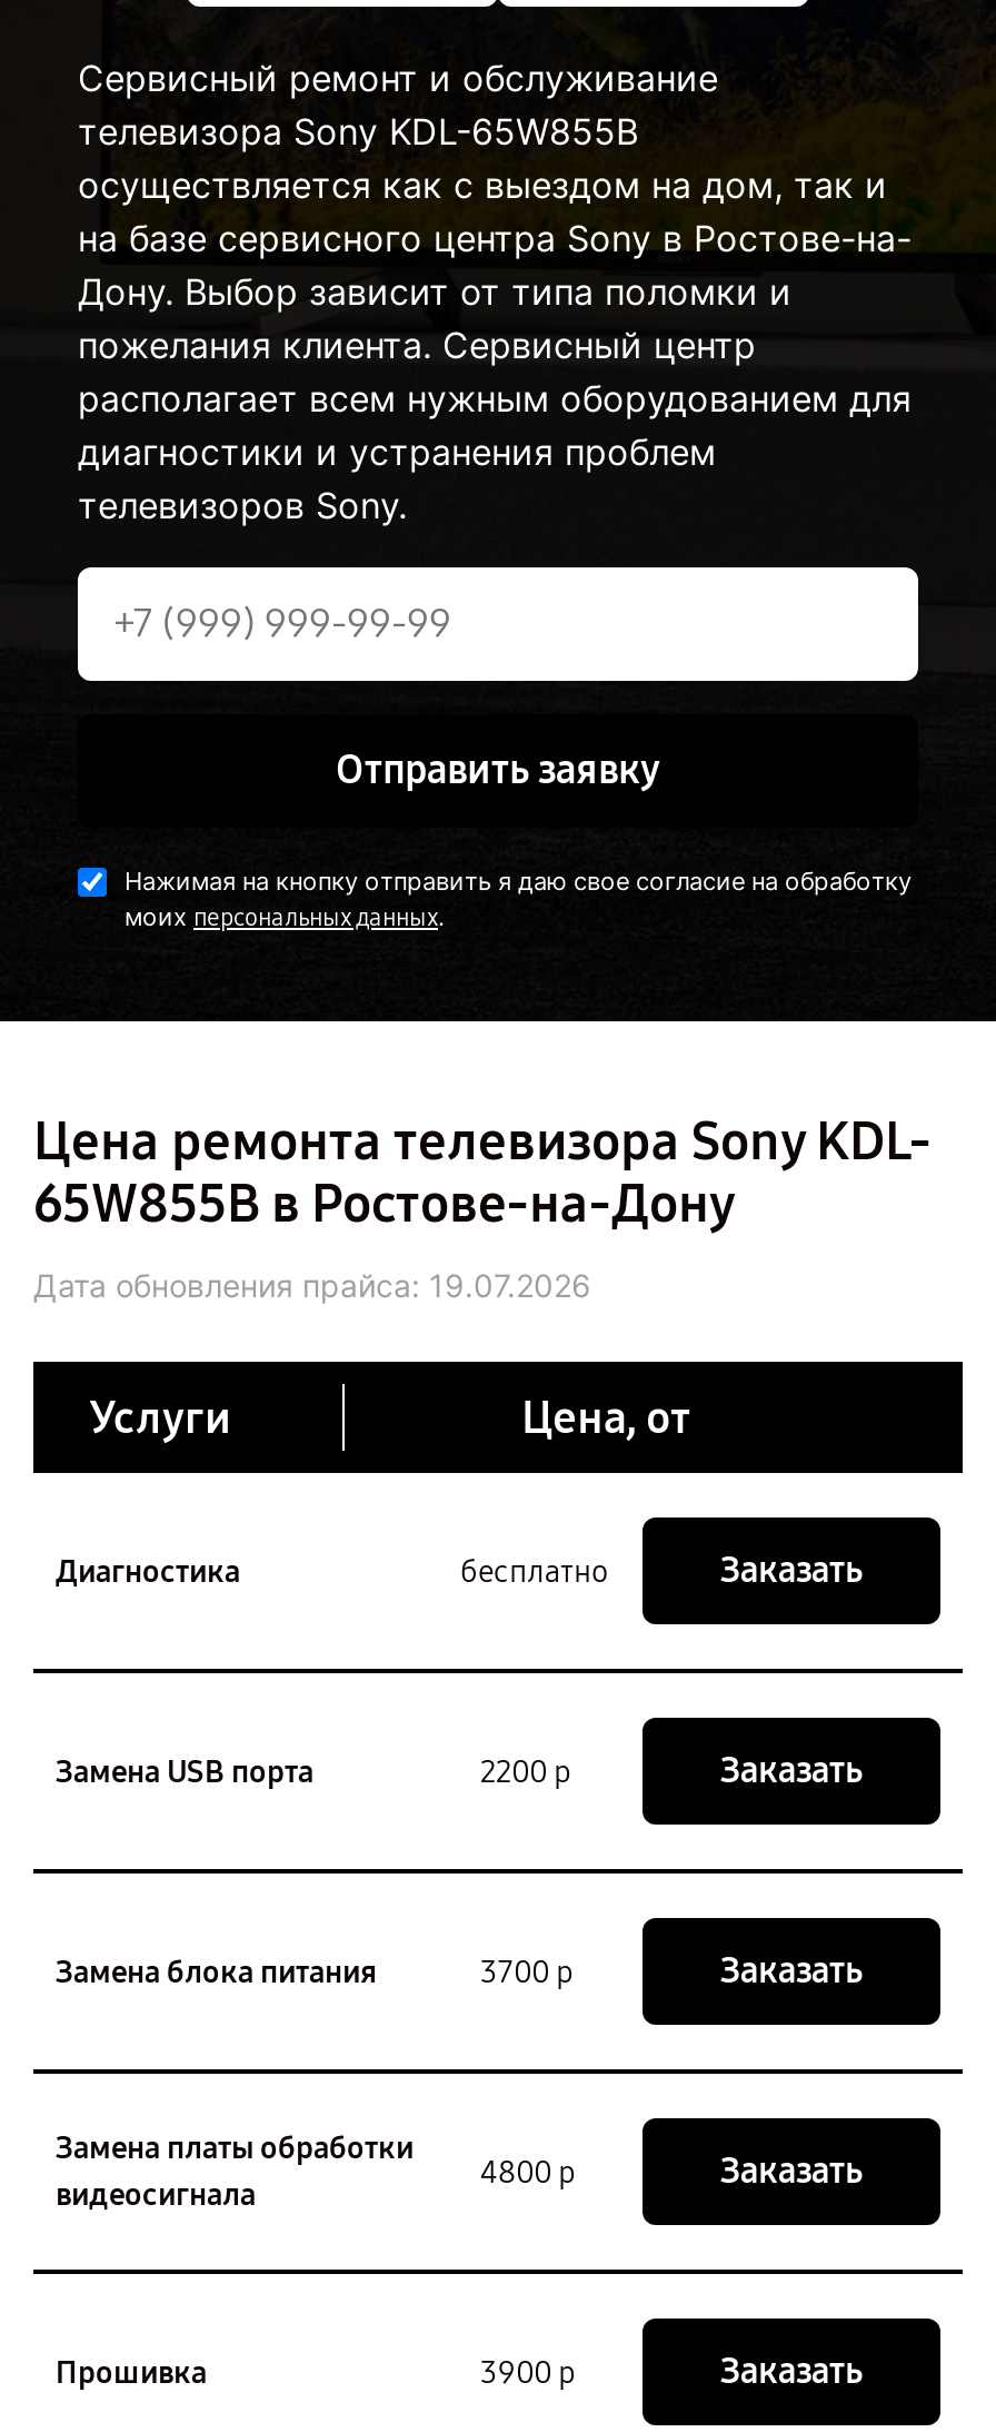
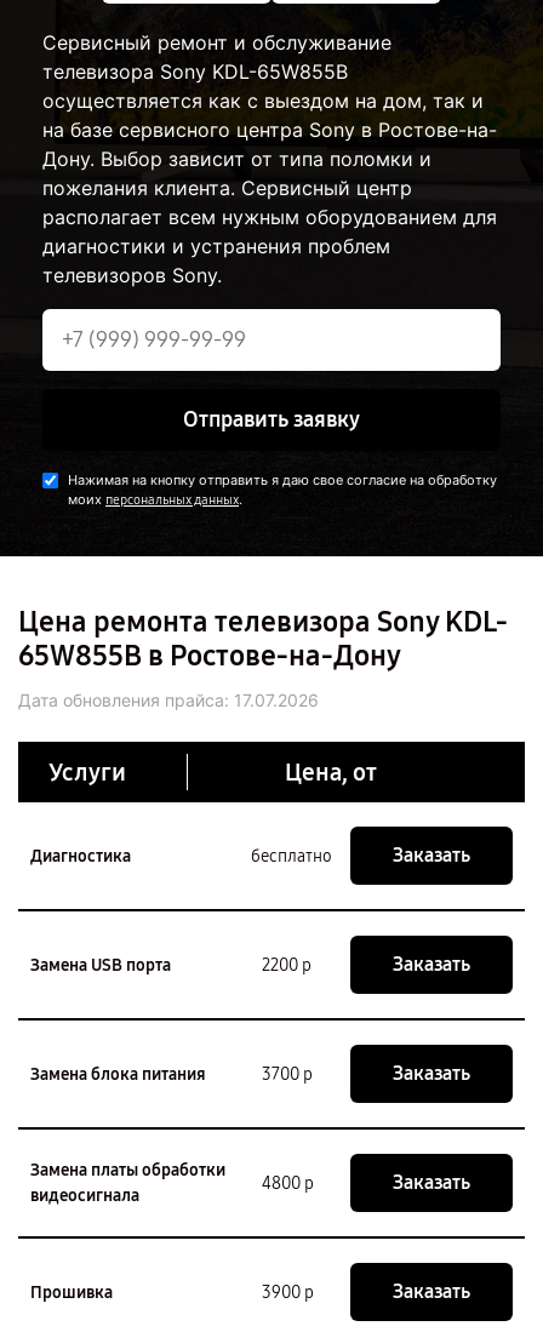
- Дата обновления прайса: 19.07.2026
+ Дата обновления прайса: 17.07.2026
